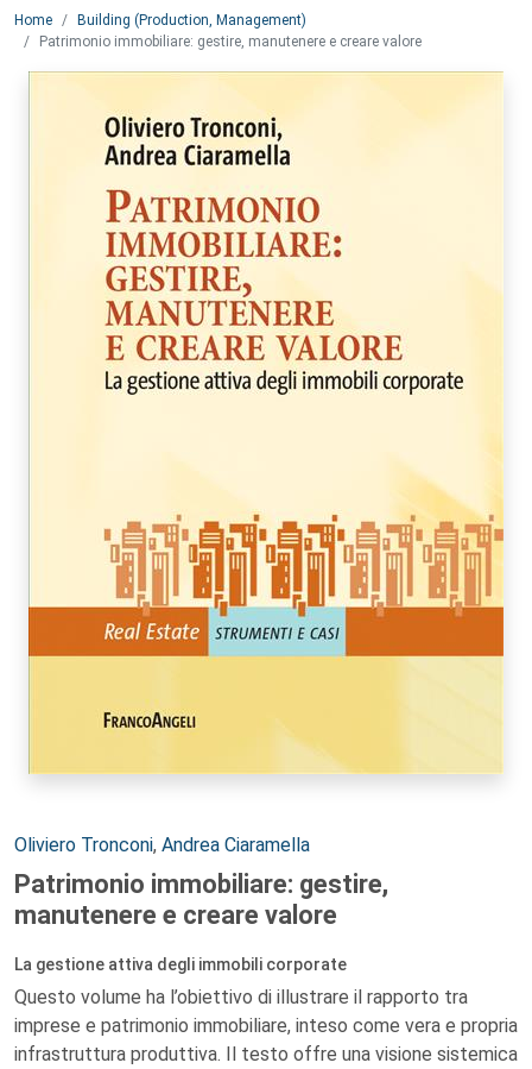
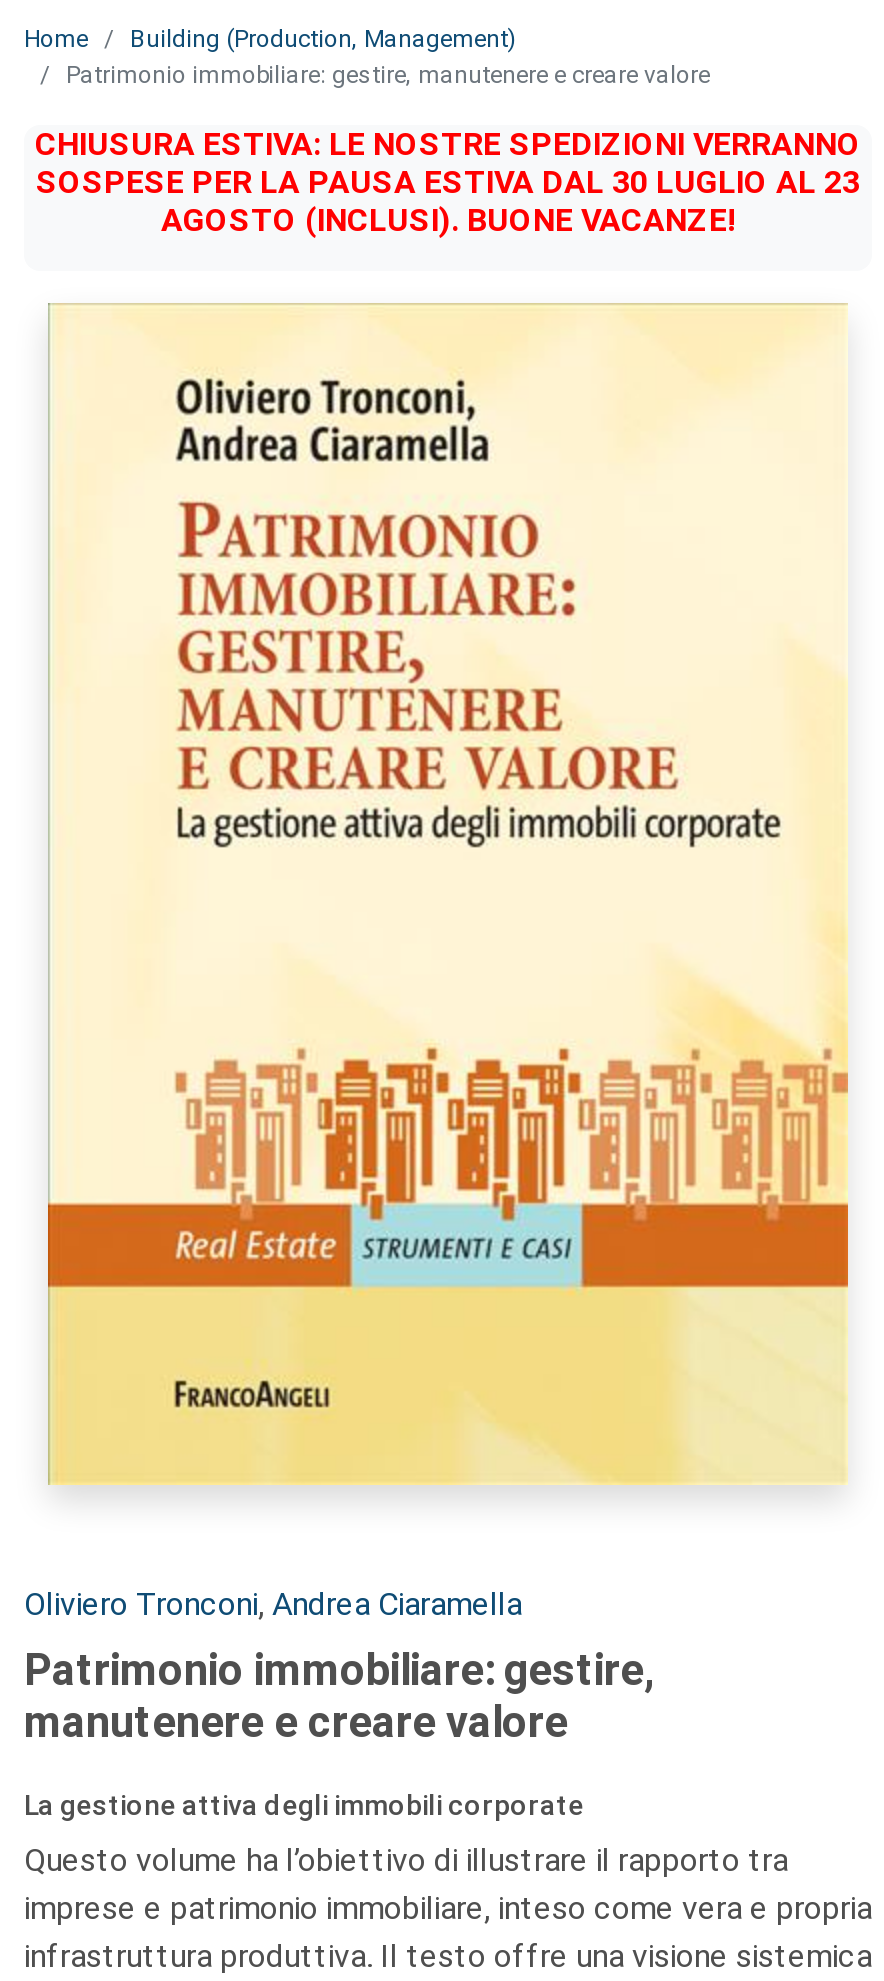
+ CHIUSURA ESTIVA: LE NOSTRE SPEDIZIONI VERRANNO
+ SOSPESE PER LA PAUSA ESTIVA DAL 30 LUGLIO AL 23
+ AGOSTO (INCLUSI). BUONE VACANZE!
